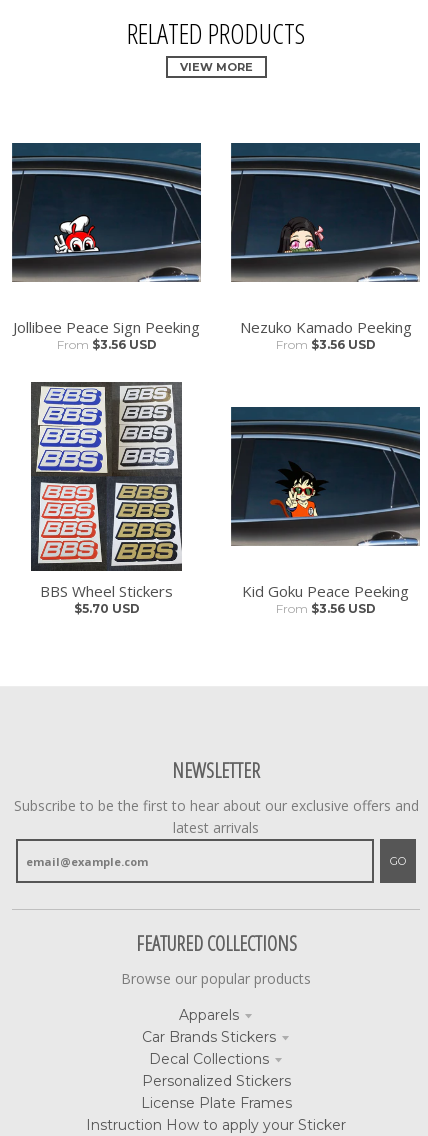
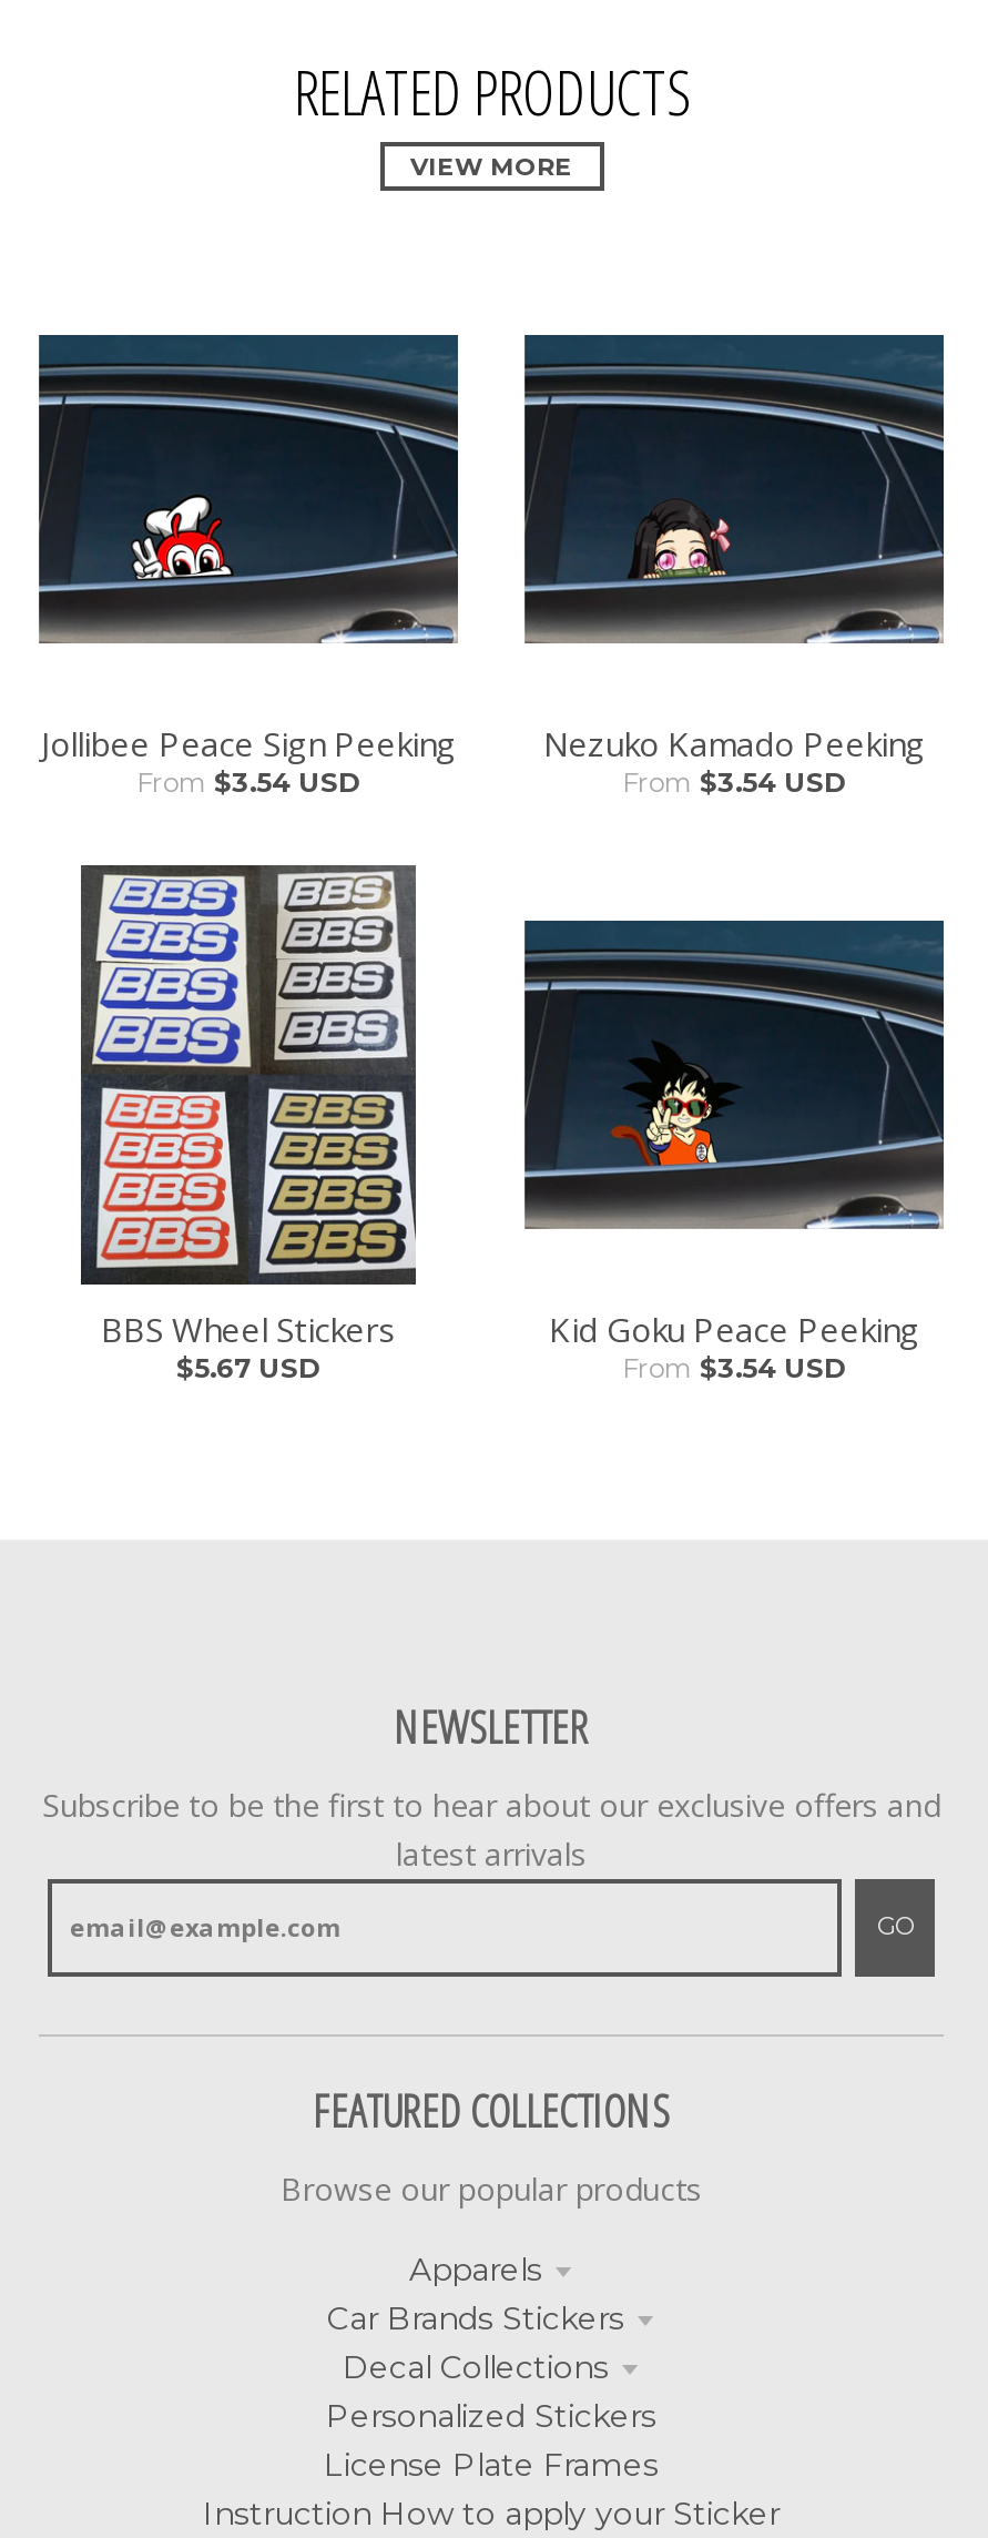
- From $3.56 USD
+ From $3.54 USD

- From $3.56 USD
+ From $3.54 USD

- $5.70 USD
+ $5.67 USD

- From $3.56 USD
+ From $3.54 USD
